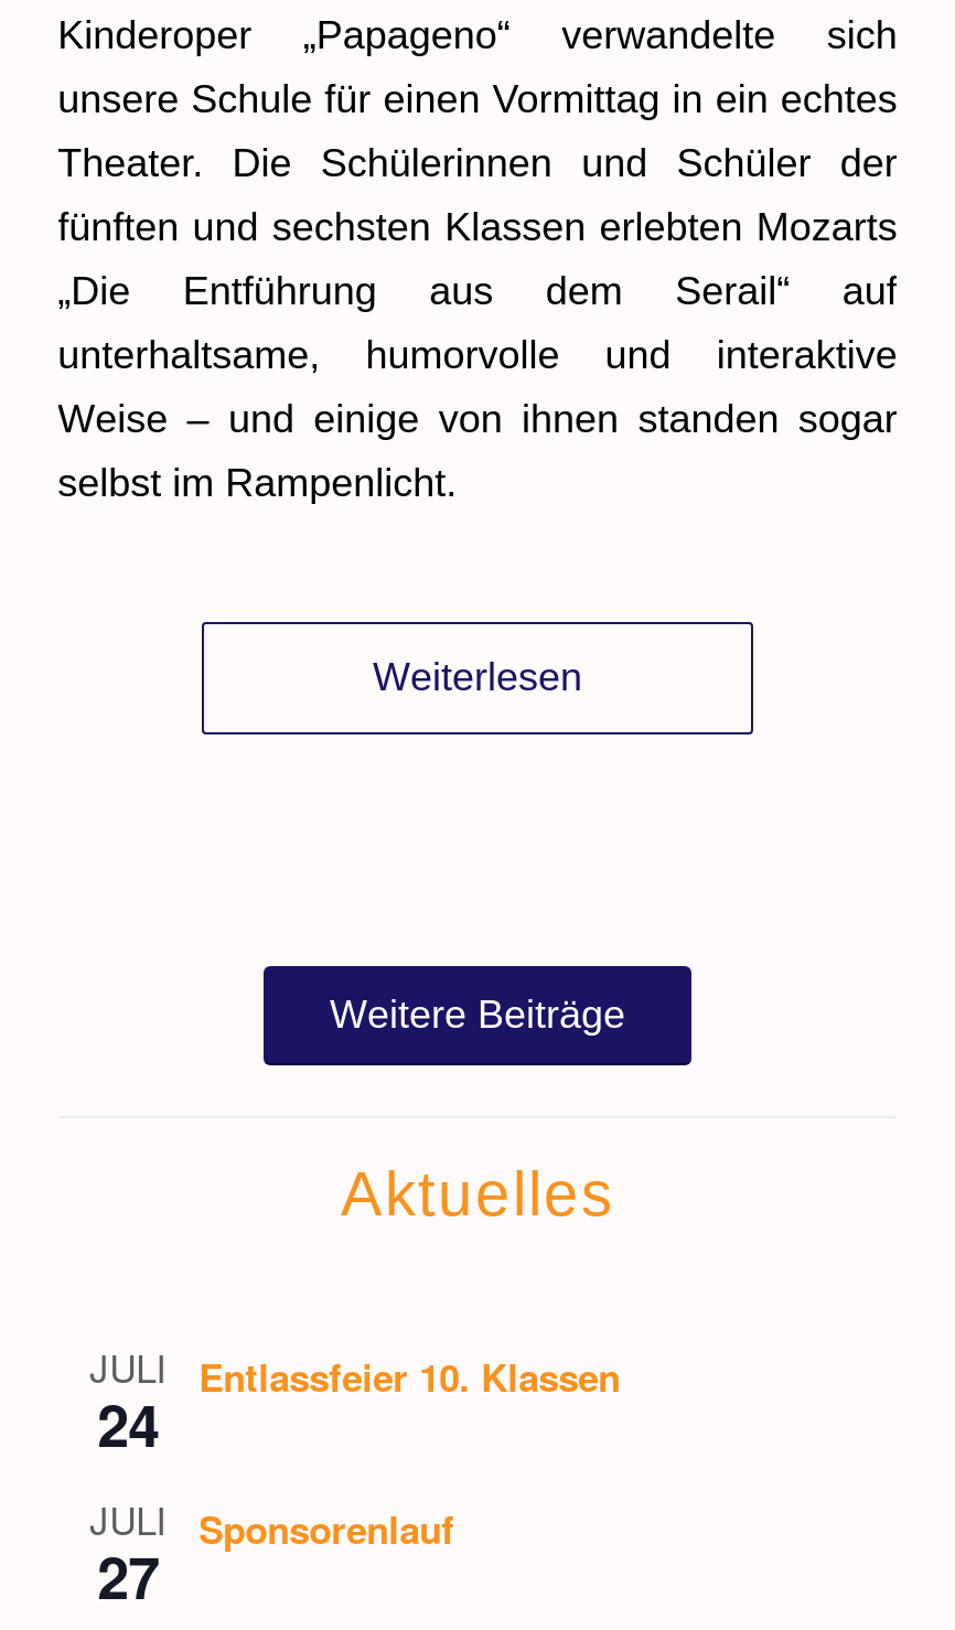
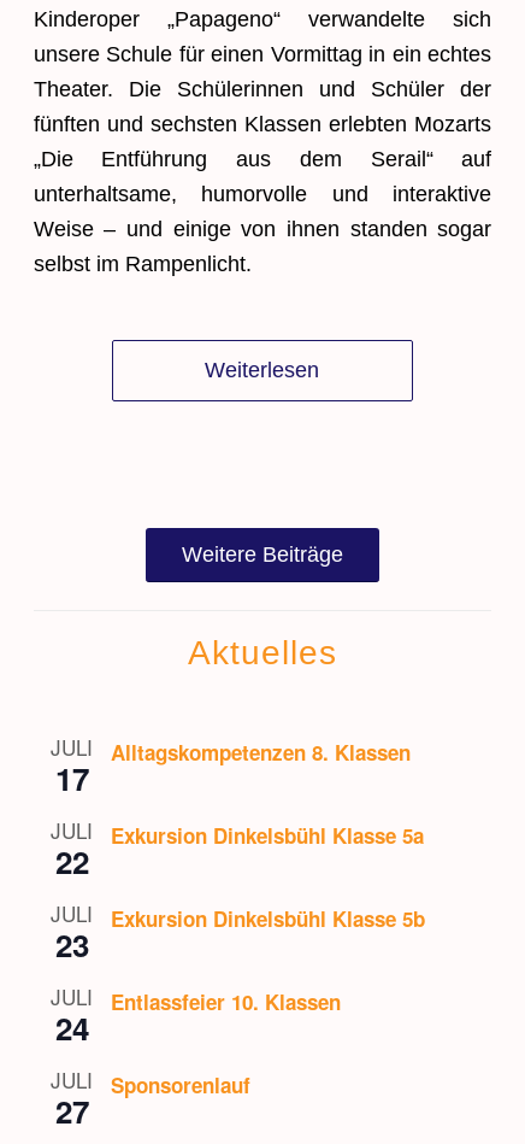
+ Alltagskompetenzen 8. Klassen
+ JULI
+ 22

+ Exkursion Dinkelsbühl Klasse 5a
+ JULI
+ 23

+ Exkursion Dinkelsbühl Klasse 5b
+ JULI

+ 17
